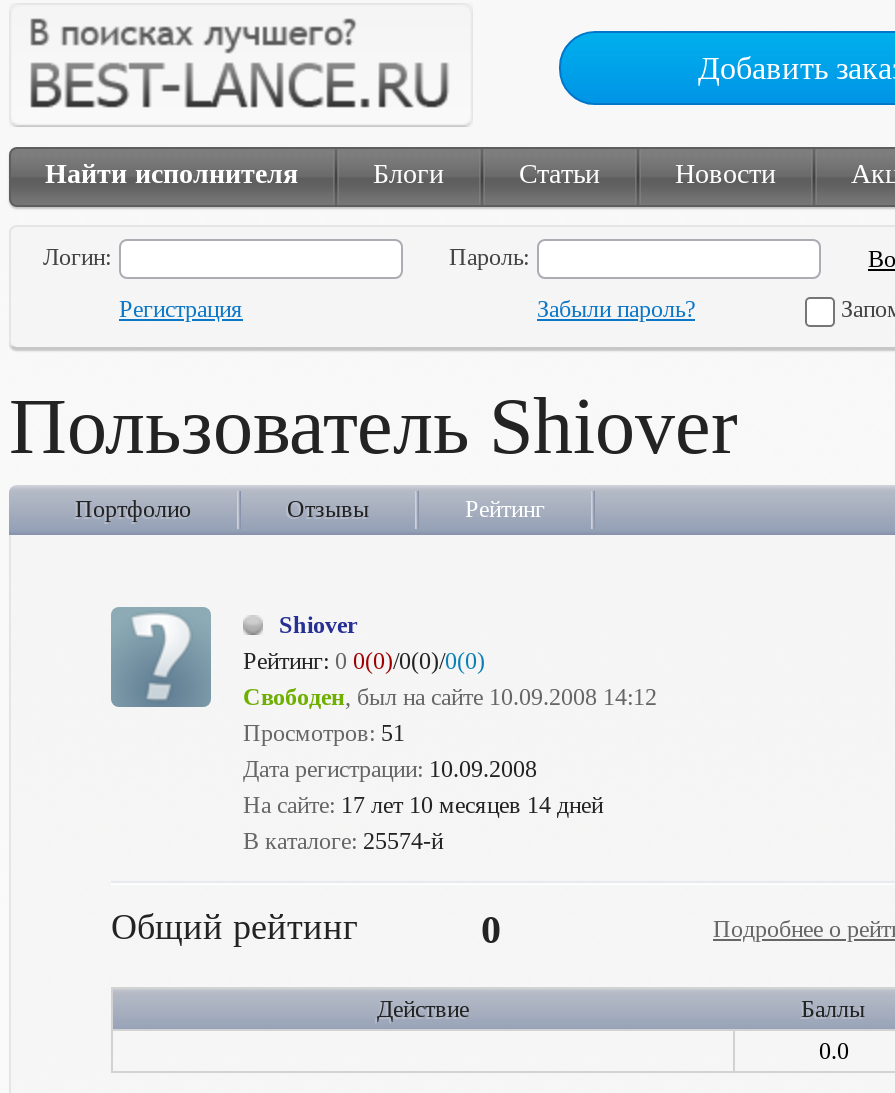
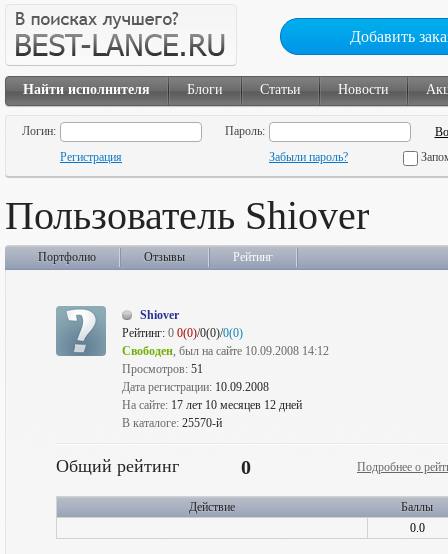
- На сайте: 17 лет 10 месяцев 14 дней
+ На сайте: 17 лет 10 месяцев 12 дней

- В каталоге: 25574-й
+ В каталоге: 25570-й
